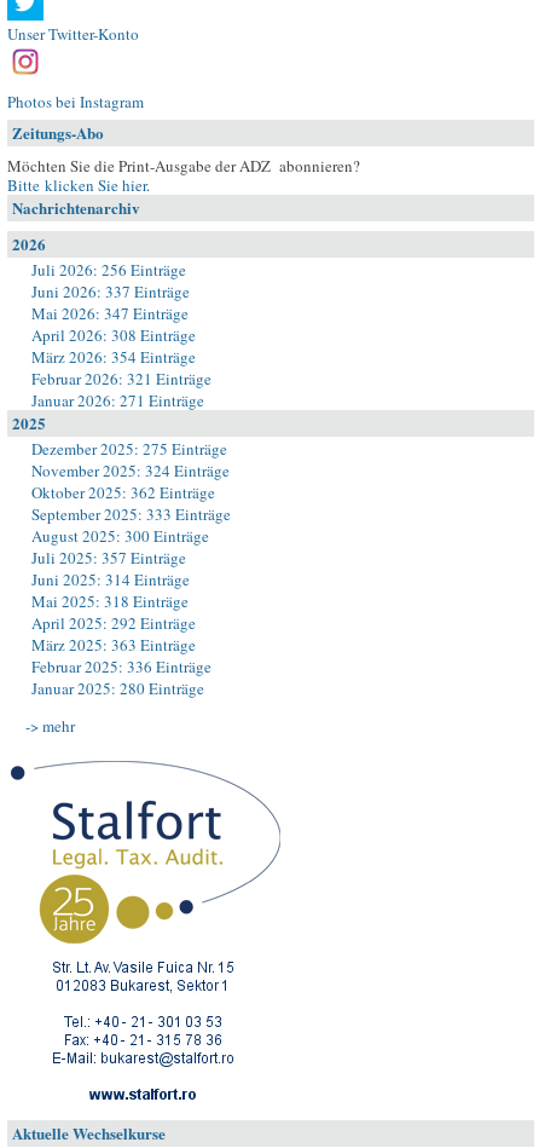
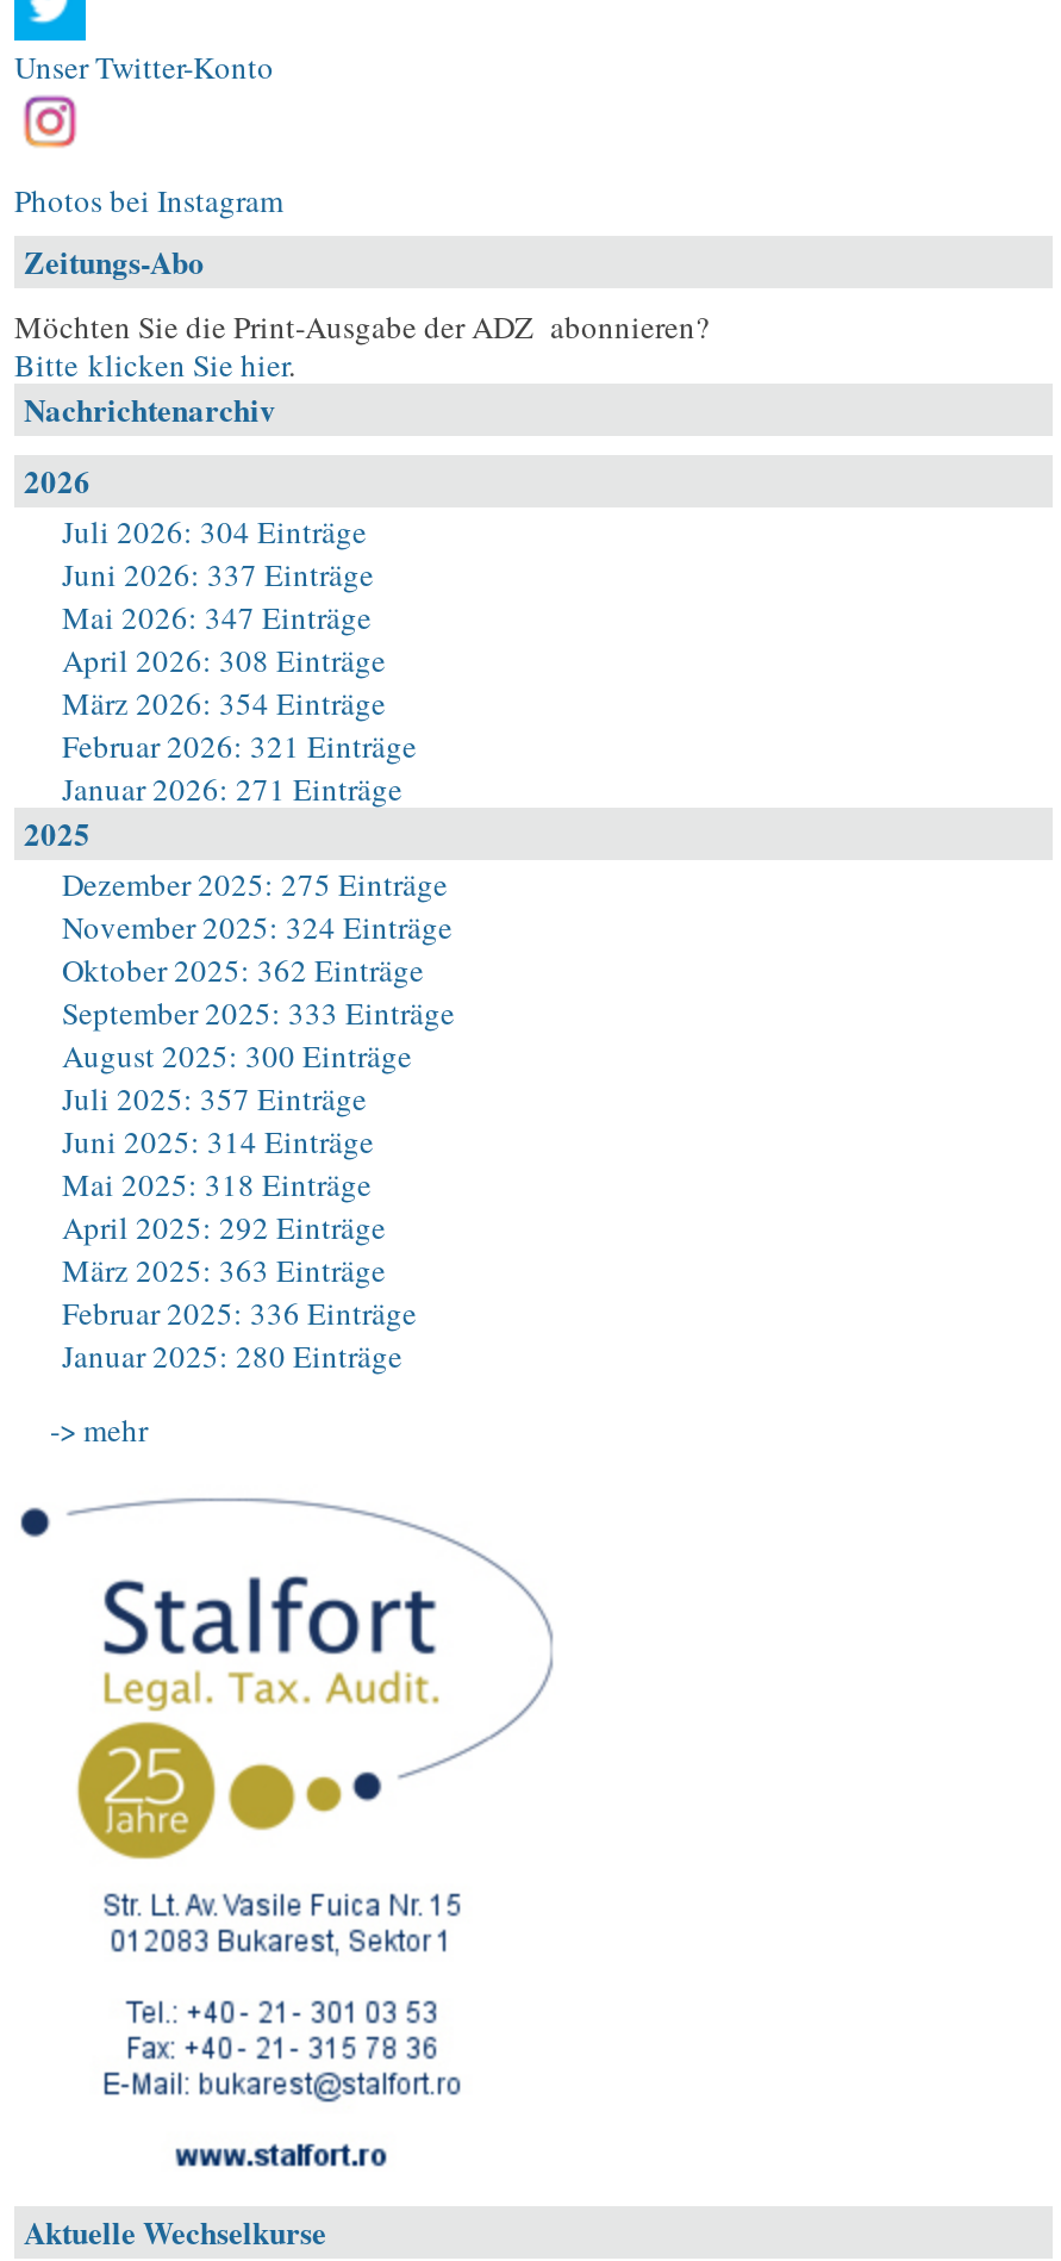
- Juli 2026: 256 Einträge
+ Juli 2026: 304 Einträge
